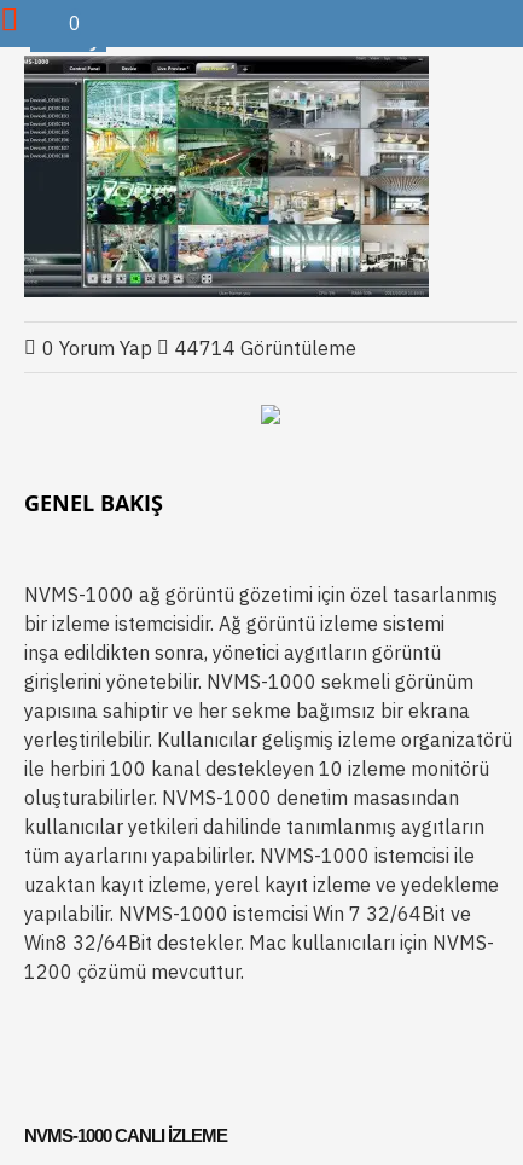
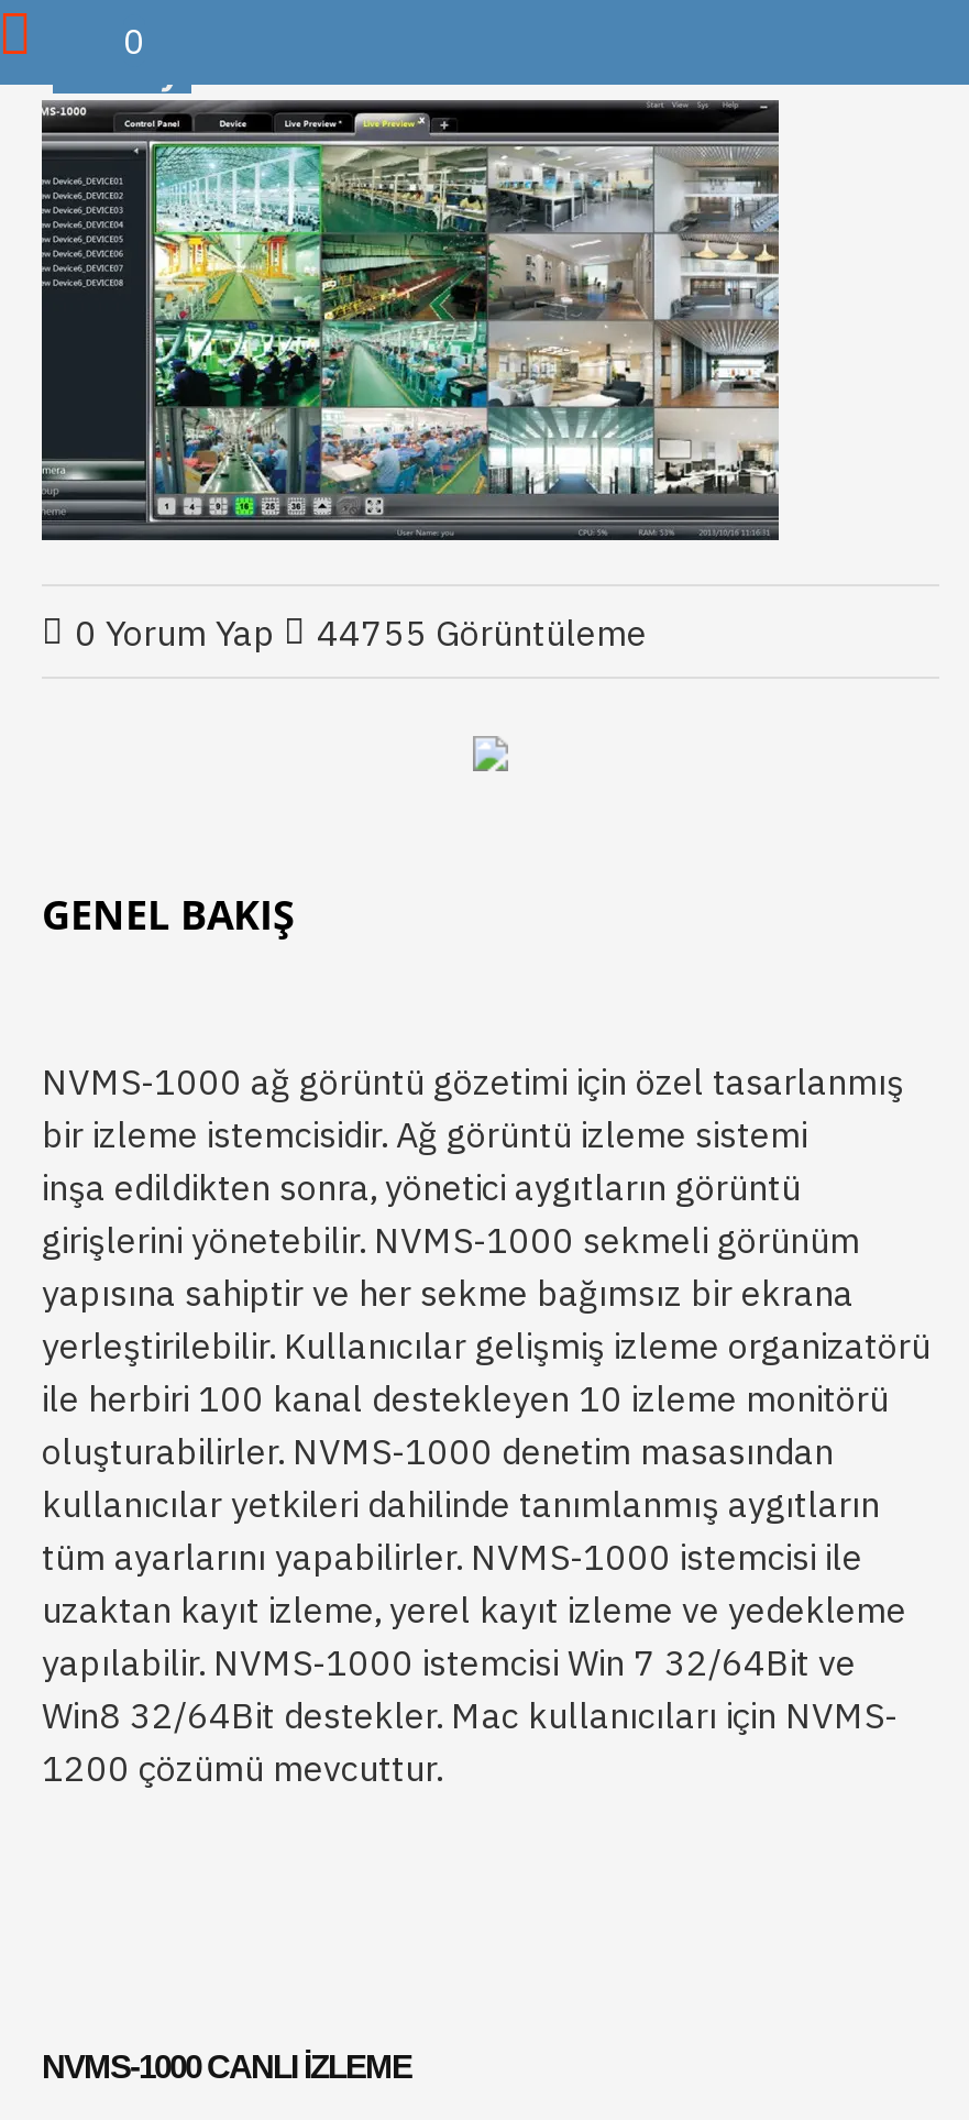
- 0 Yorum Yap 44714 Görüntüleme
+ 0 Yorum Yap 44755 Görüntüleme
